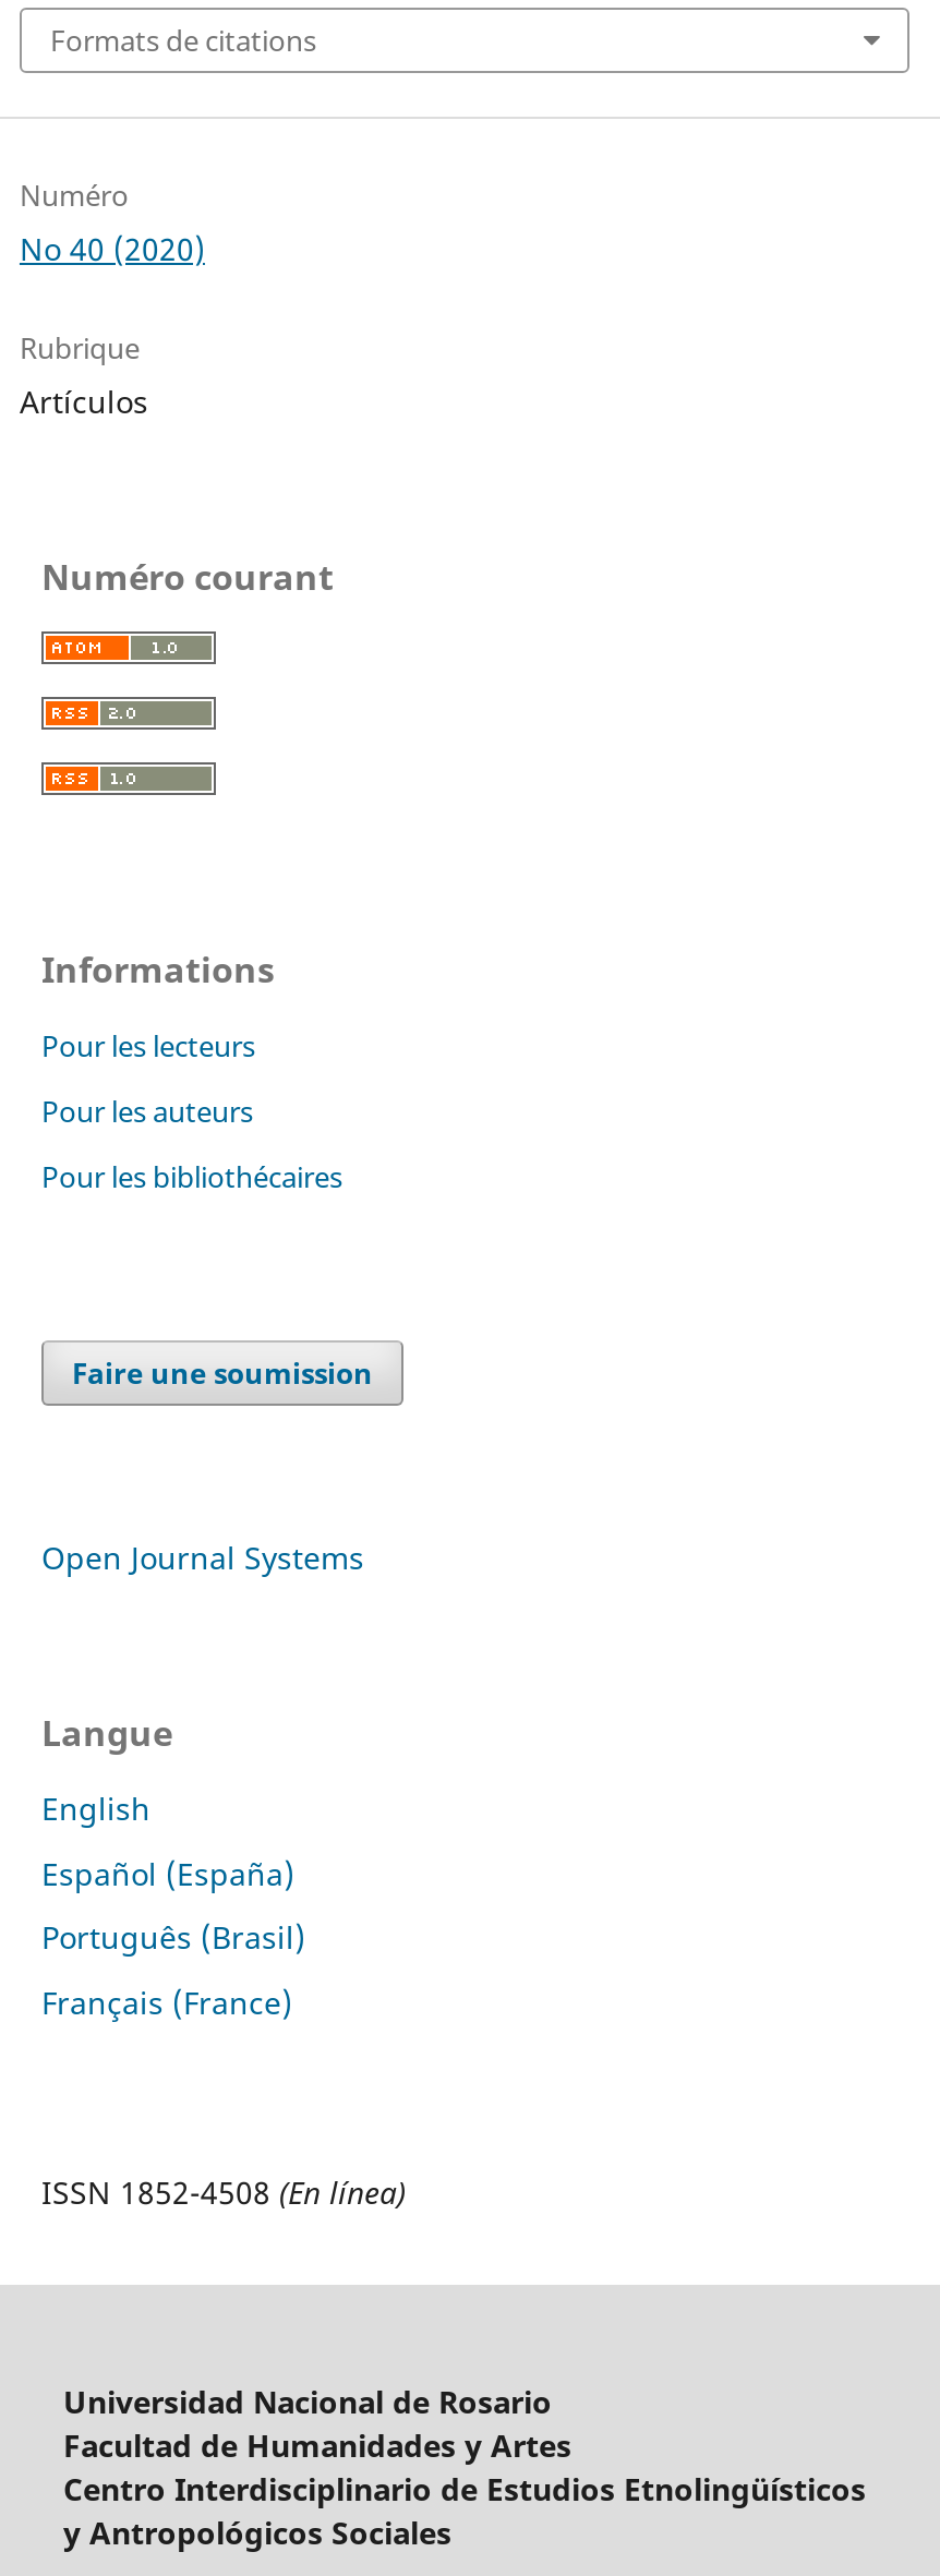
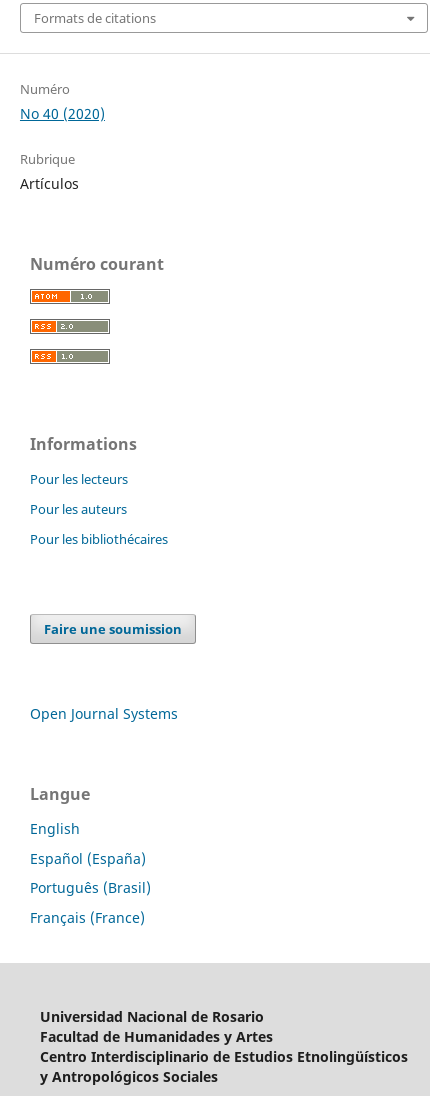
- ISSN 1852-4508 (En línea)
